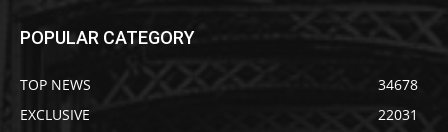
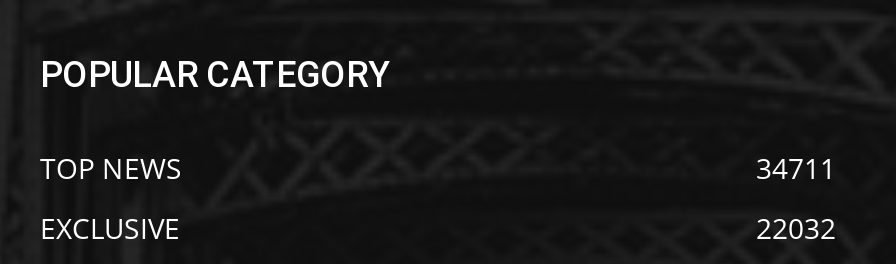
- 34678
+ 34711

- 22031
+ 22032
